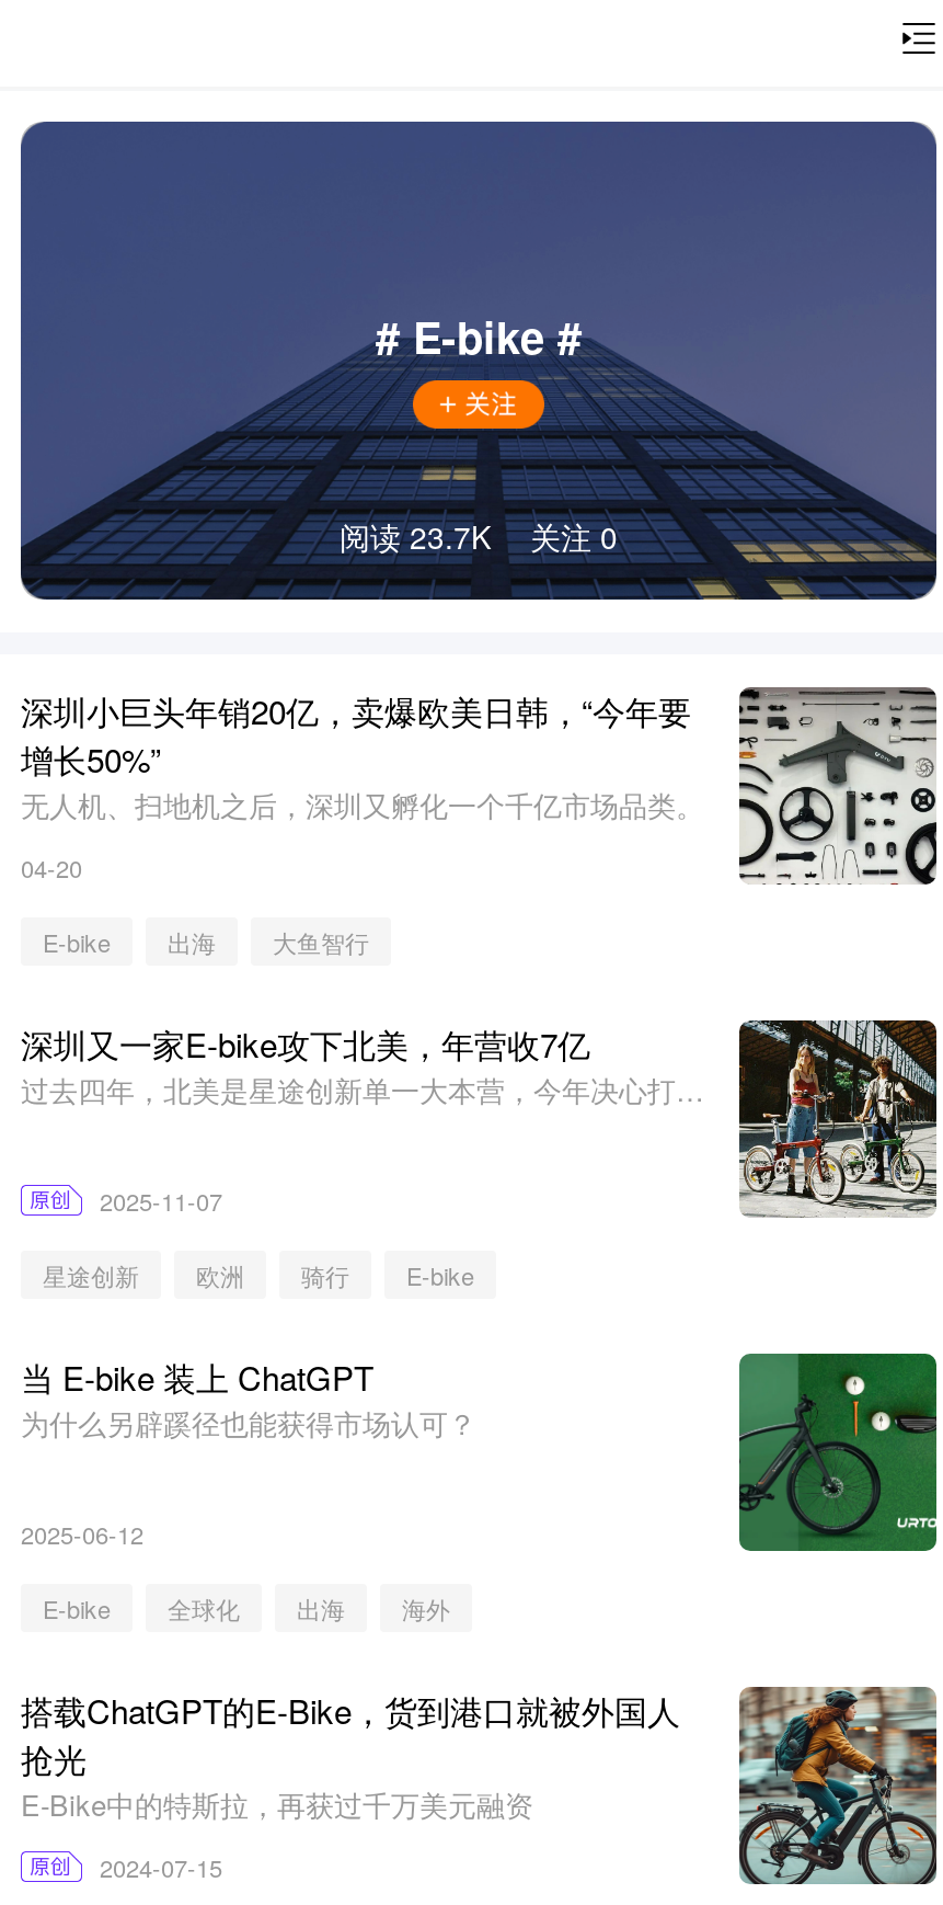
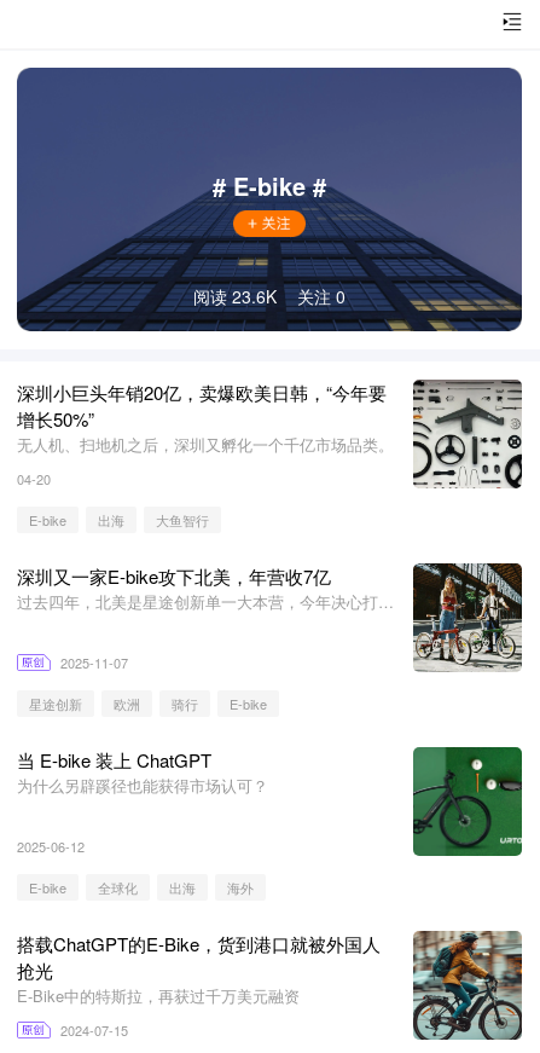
- 阅读 23.7K 关注 0
+ 阅读 23.6K 关注 0
